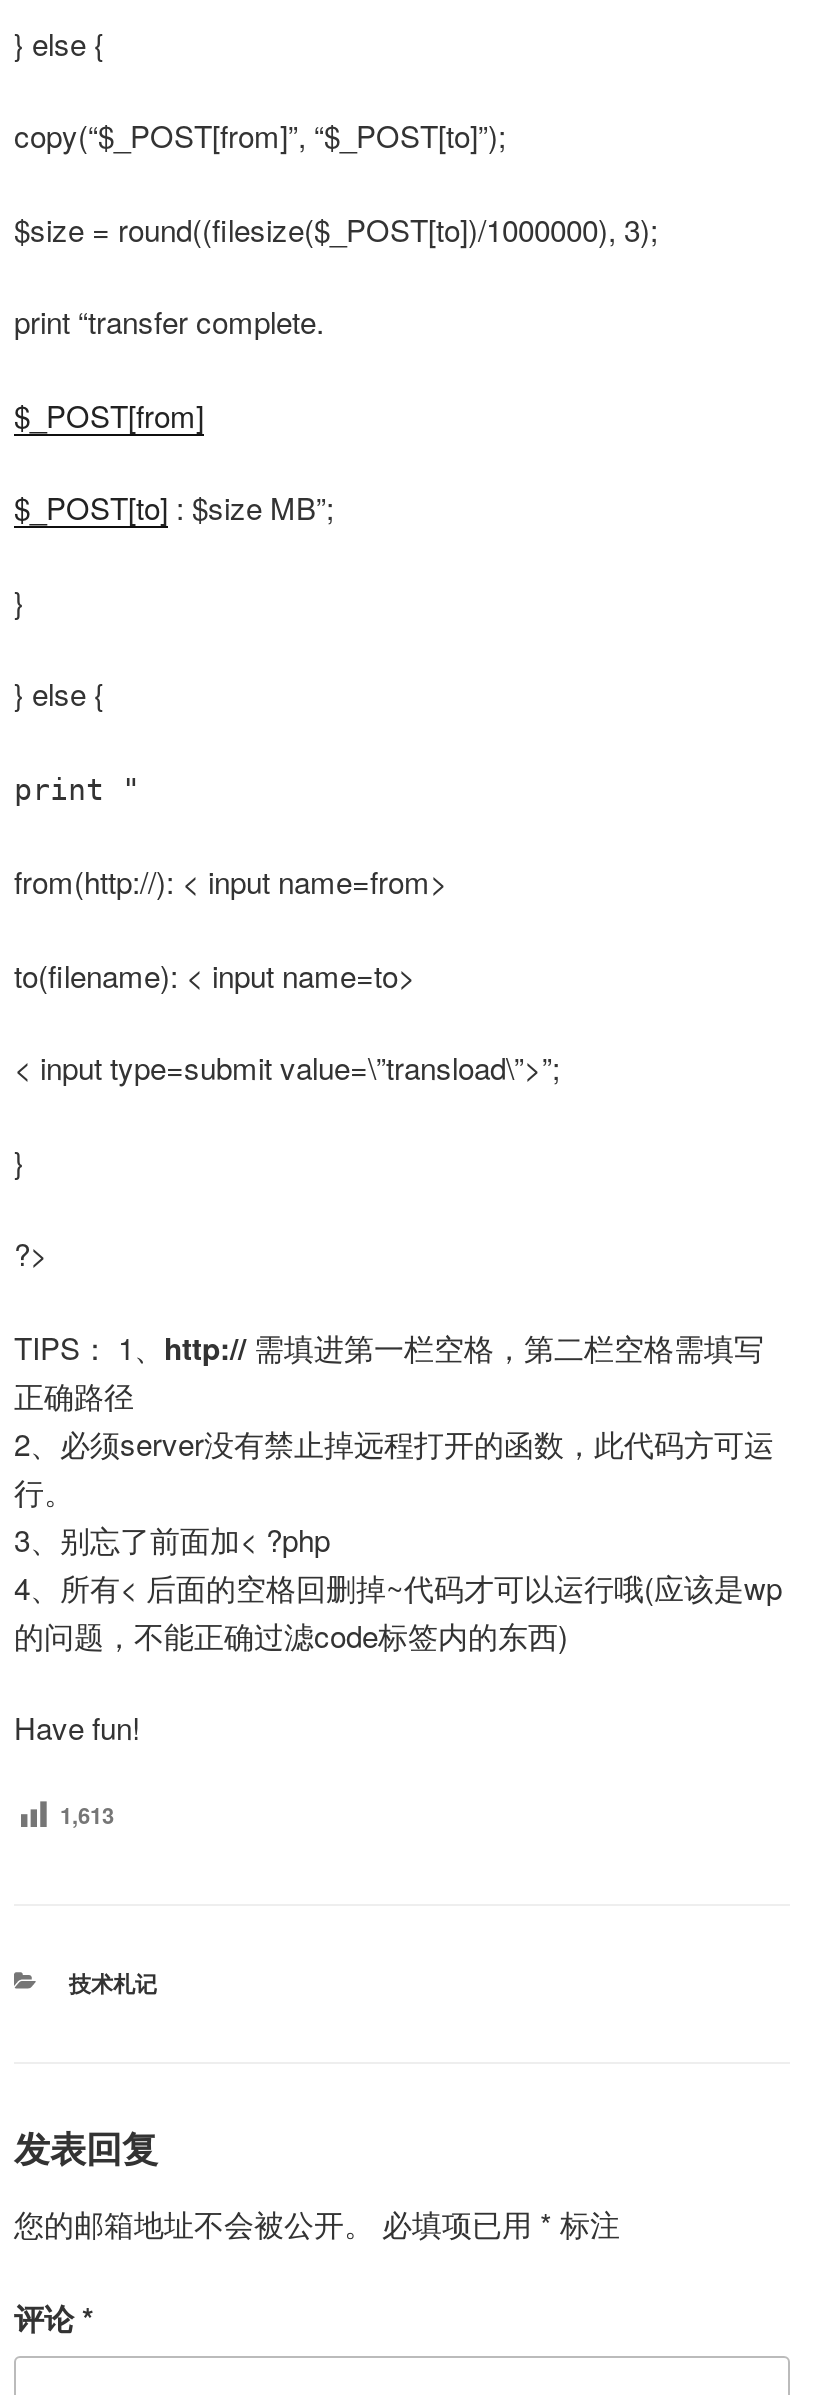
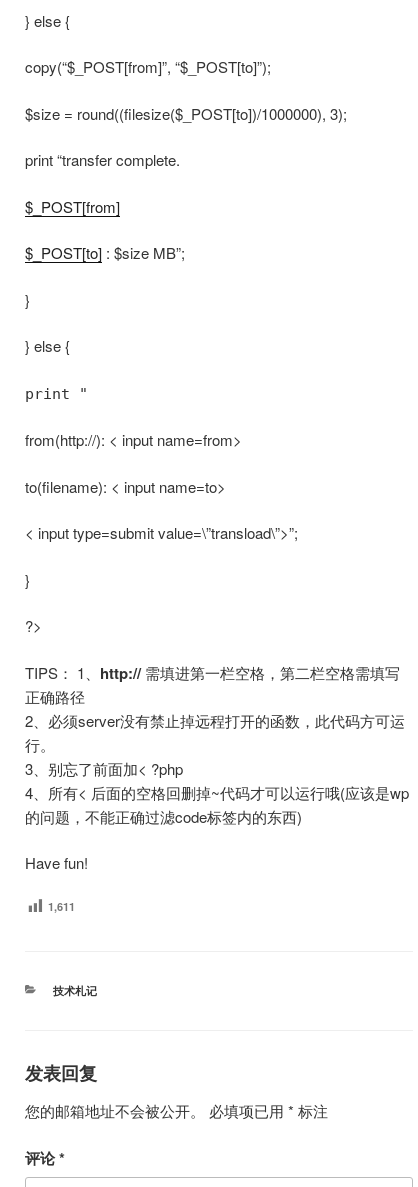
- 1,613
+ 1,611
